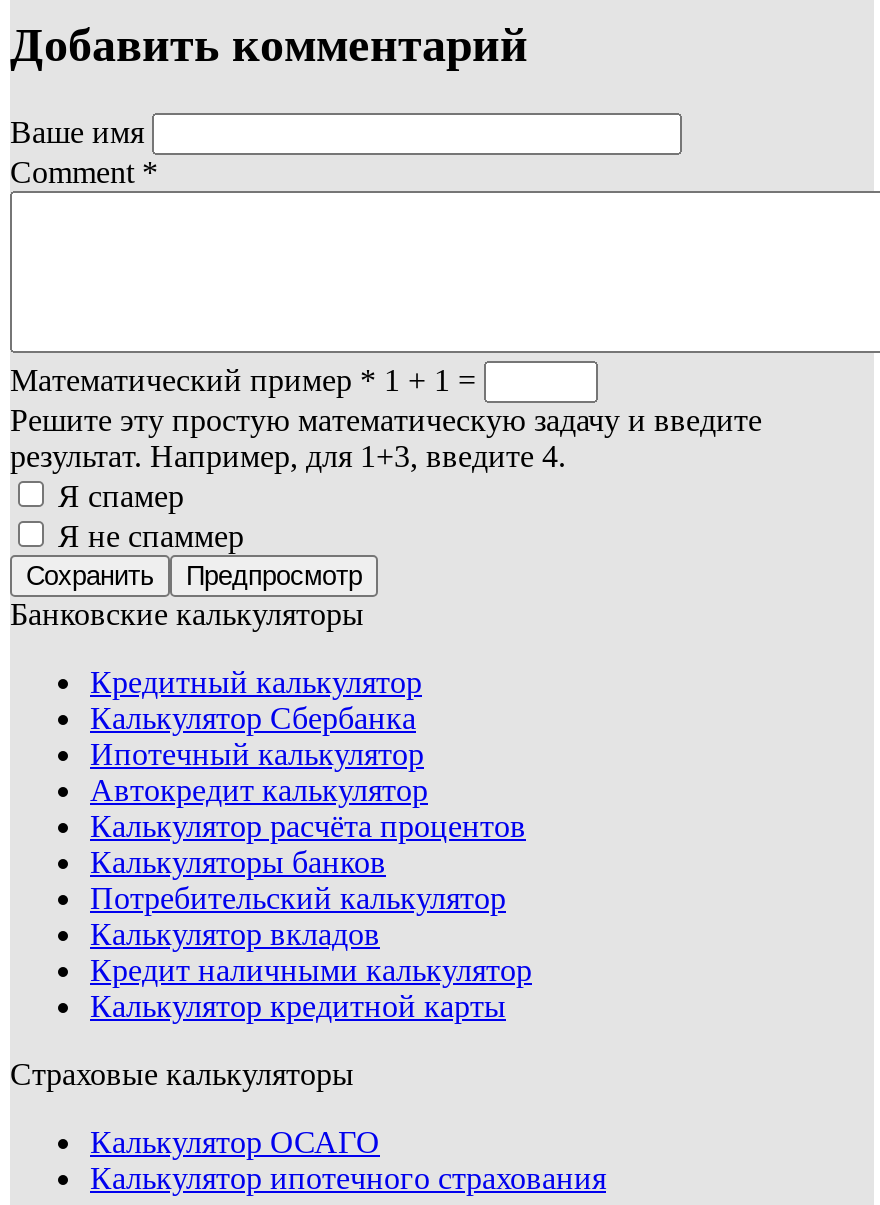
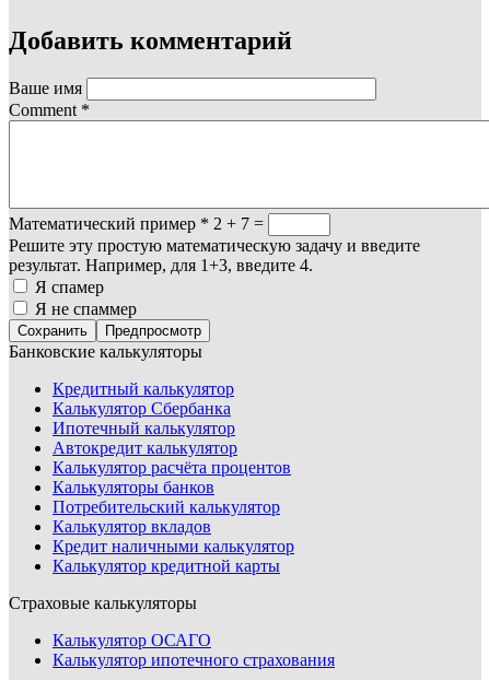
- Математический пример * 1 + 1 =
+ Математический пример * 2 + 7 =
